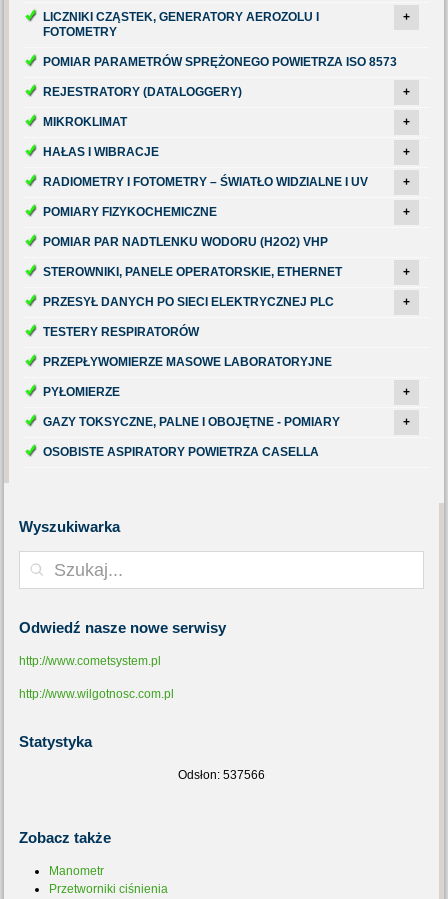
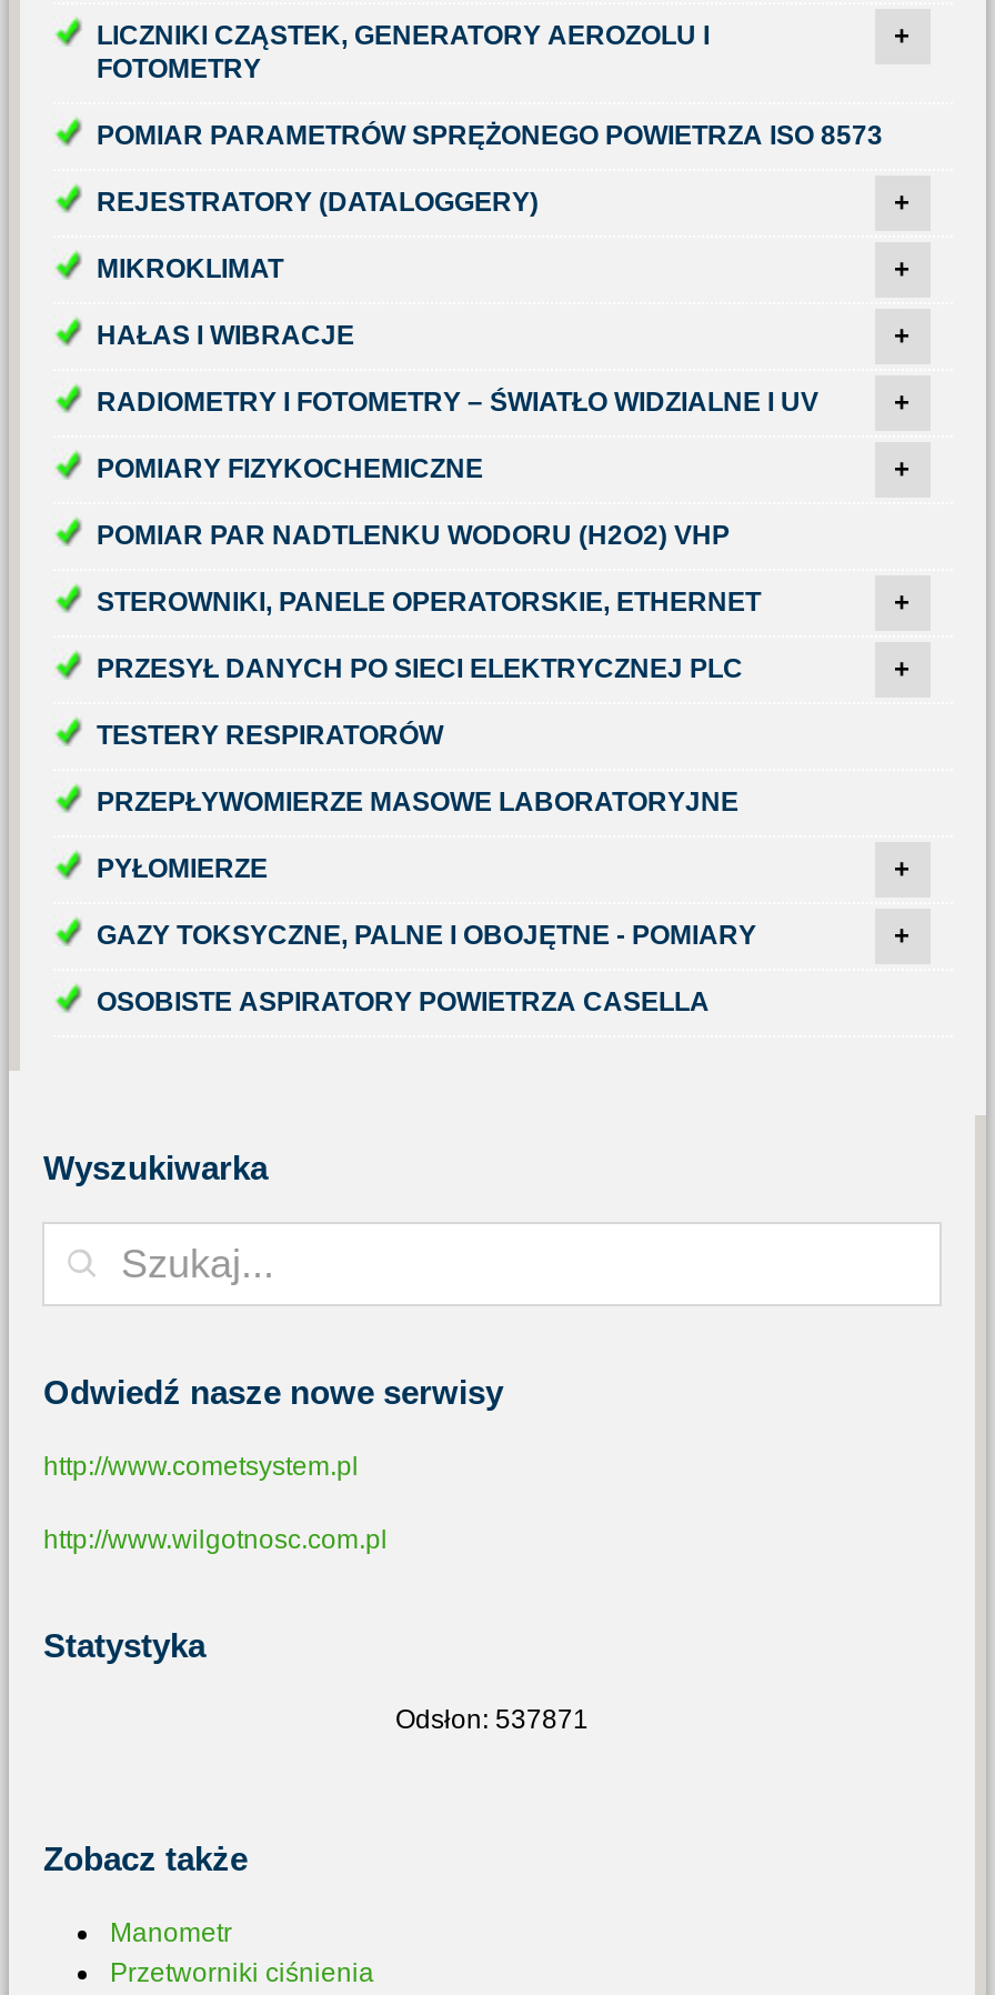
- Odsłon: 537566
+ Odsłon: 537871
